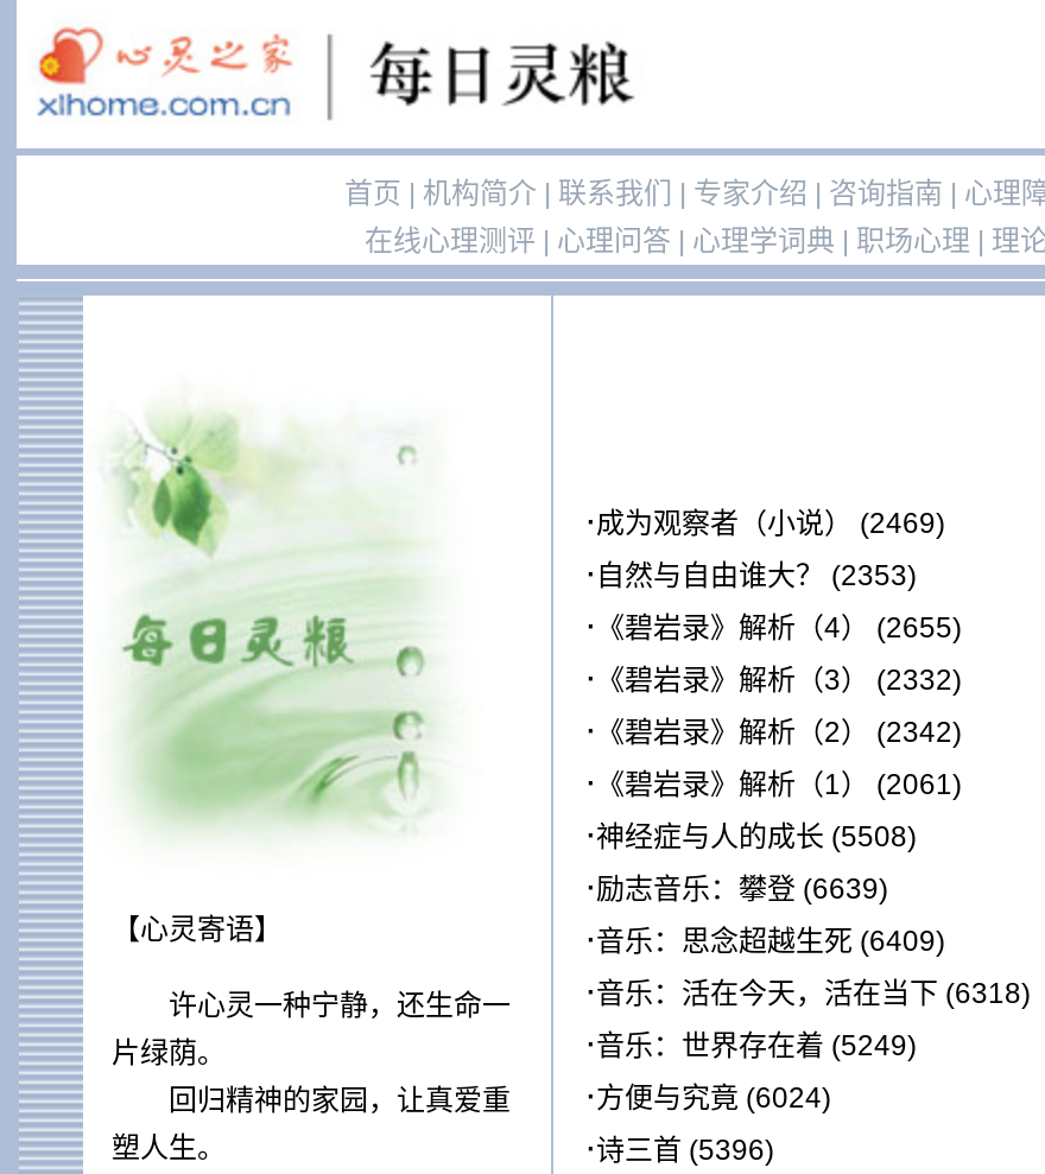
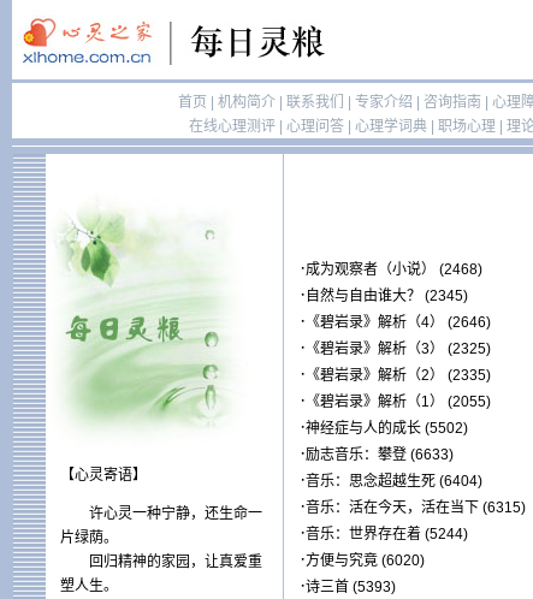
- ·成为观察者（小说） (2469)
+ ·成为观察者（小说） (2468)

- ·自然与自由谁大？ (2353)
+ ·自然与自由谁大？ (2345)

- ·《碧岩录》解析（4） (2655)
+ ·《碧岩录》解析（4） (2646)

- ·《碧岩录》解析（3） (2332)
+ ·《碧岩录》解析（3） (2325)

- ·《碧岩录》解析（2） (2342)
+ ·《碧岩录》解析（2） (2335)

- ·《碧岩录》解析（1） (2061)
+ ·《碧岩录》解析（1） (2055)

- ·神经症与人的成长 (5508)
+ ·神经症与人的成长 (5502)

- ·励志音乐：攀登 (6639)
+ ·励志音乐：攀登 (6633)

- ·音乐：思念超越生死 (6409)
+ ·音乐：思念超越生死 (6404)

- ·音乐：活在今天，活在当下 (6318)
+ ·音乐：活在今天，活在当下 (6315)

- ·音乐：世界存在着 (5249)
+ ·音乐：世界存在着 (5244)

- 回归精神的家园，让真爱重 ·方便与究竟 (6024)
+ 回归精神的家园，让真爱重 ·方便与究竟 (6020)

- ·诗三首 (5396)
+ ·诗三首 (5393)
